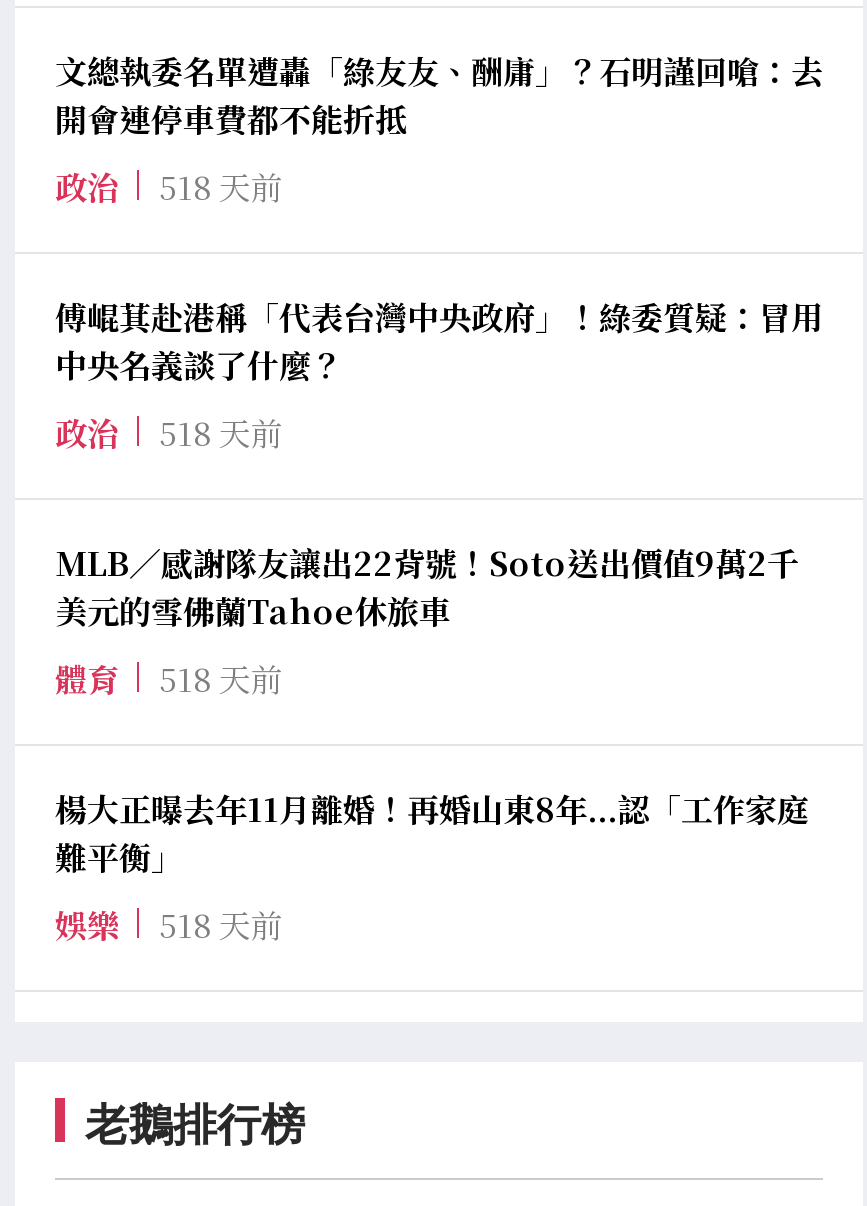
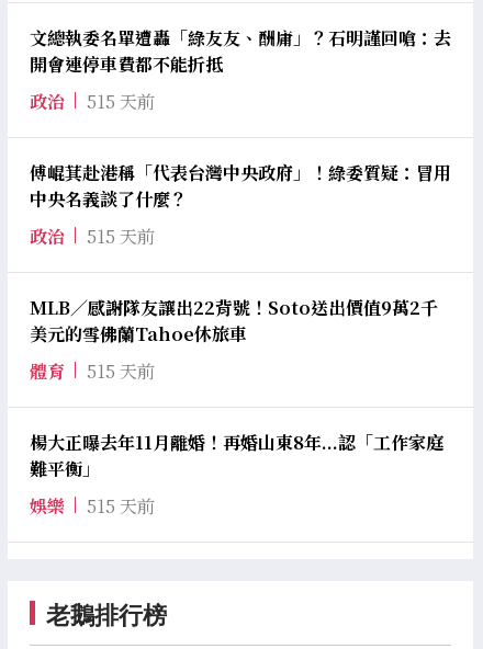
- 政治 518 天前
+ 政治 515 天前

- 政治 518 天前
+ 政治 515 天前

- 518 天前
+ 515 天前

- 娛樂 518 天前
+ 娛樂 515 天前
